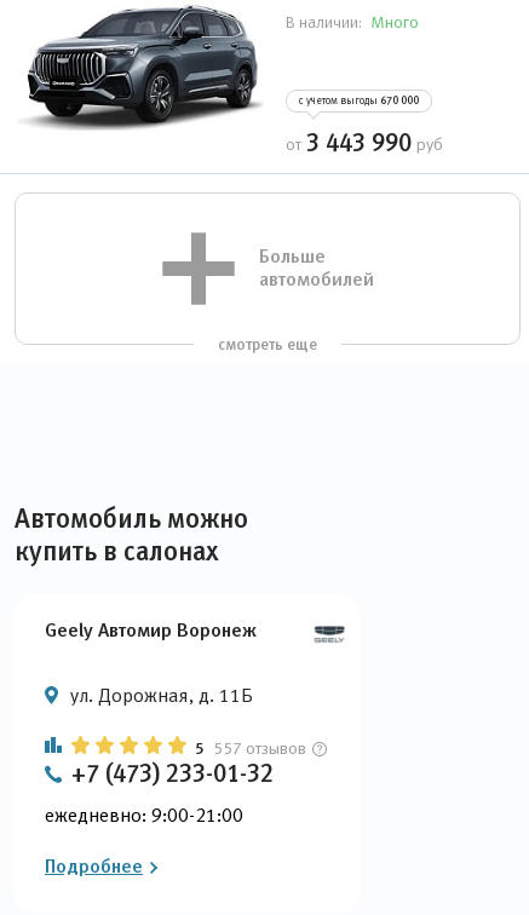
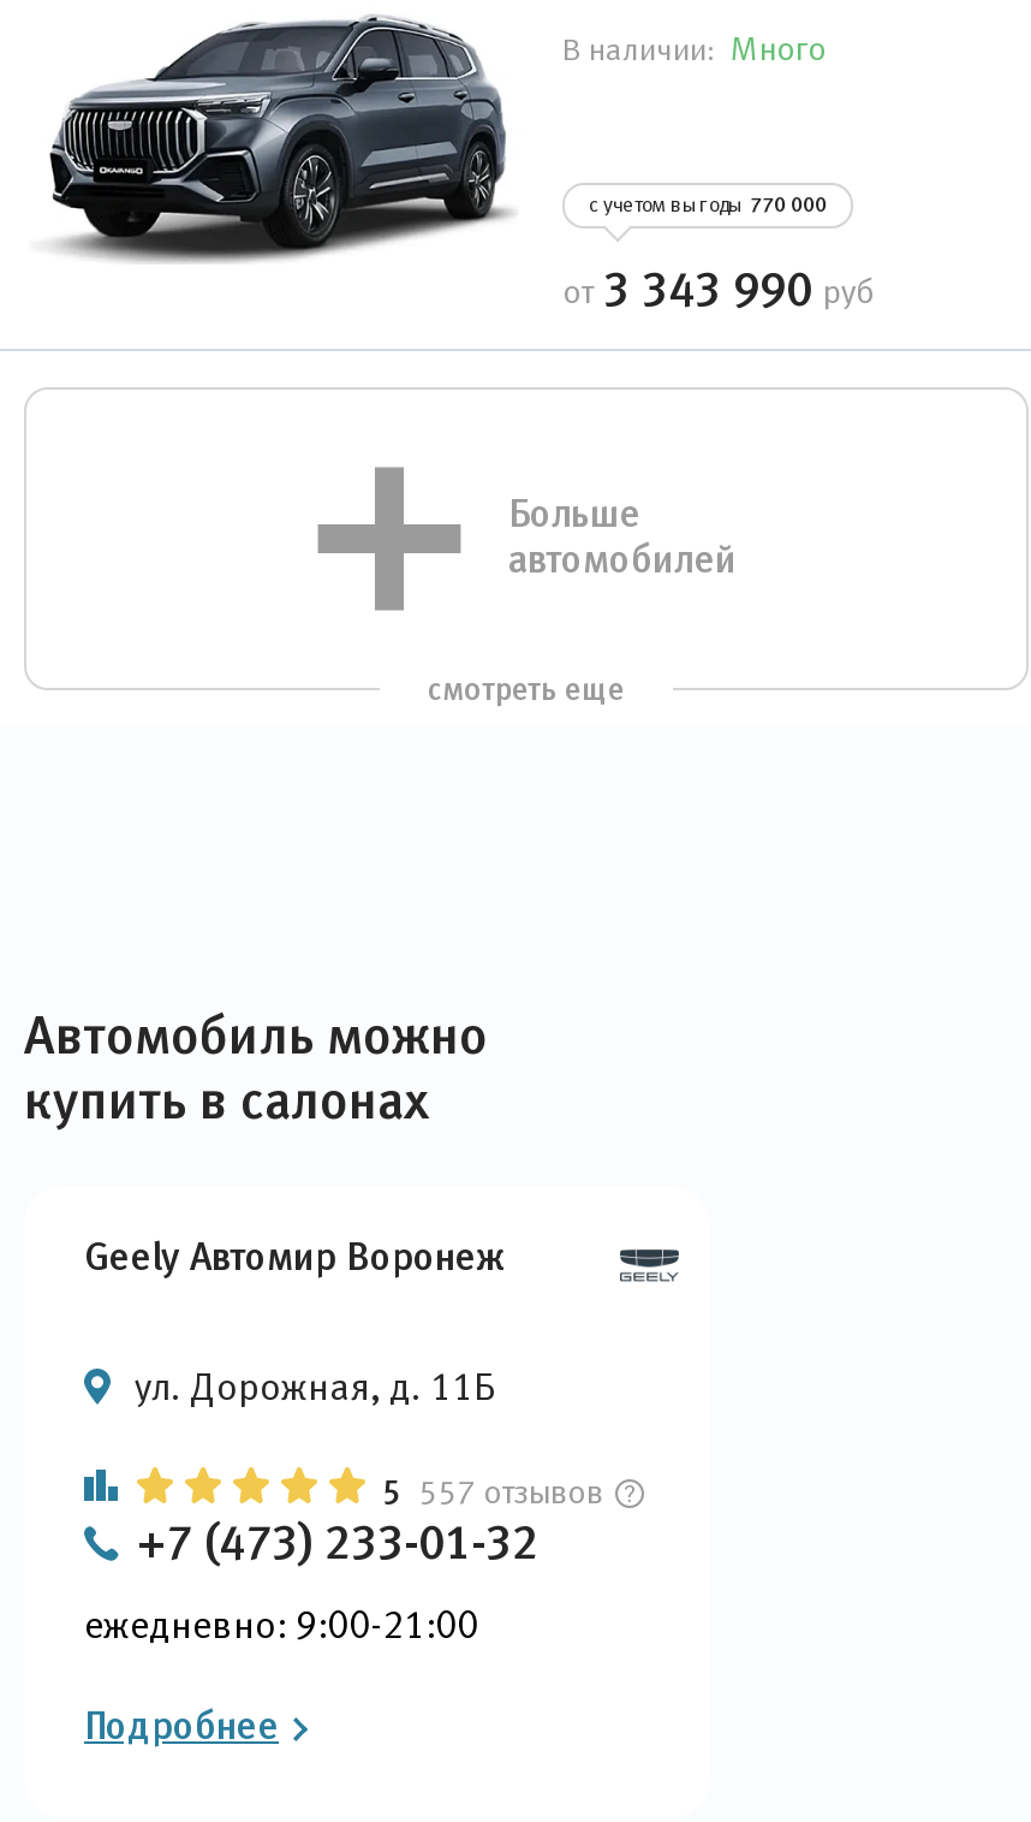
- с учетом выгоды 670 000
+ с учетом выгоды 770 000

- от 3 443 990 руб
+ от 3 343 990 руб
